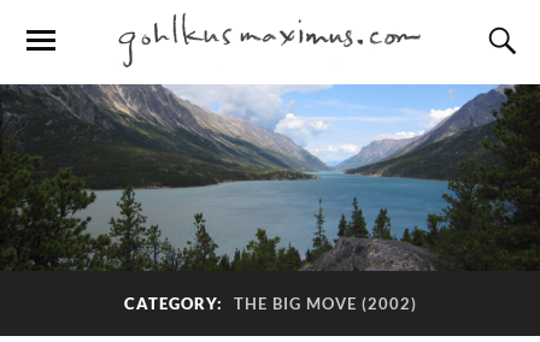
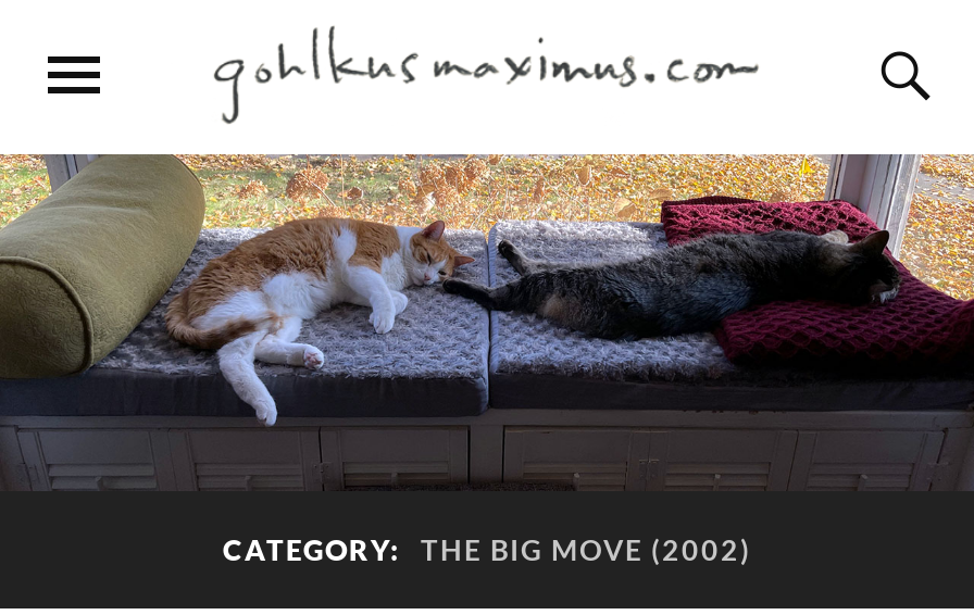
- [image]
+ [image]
